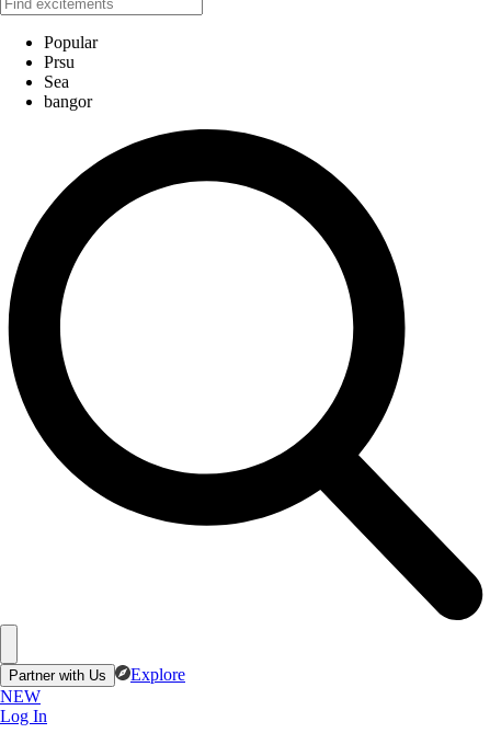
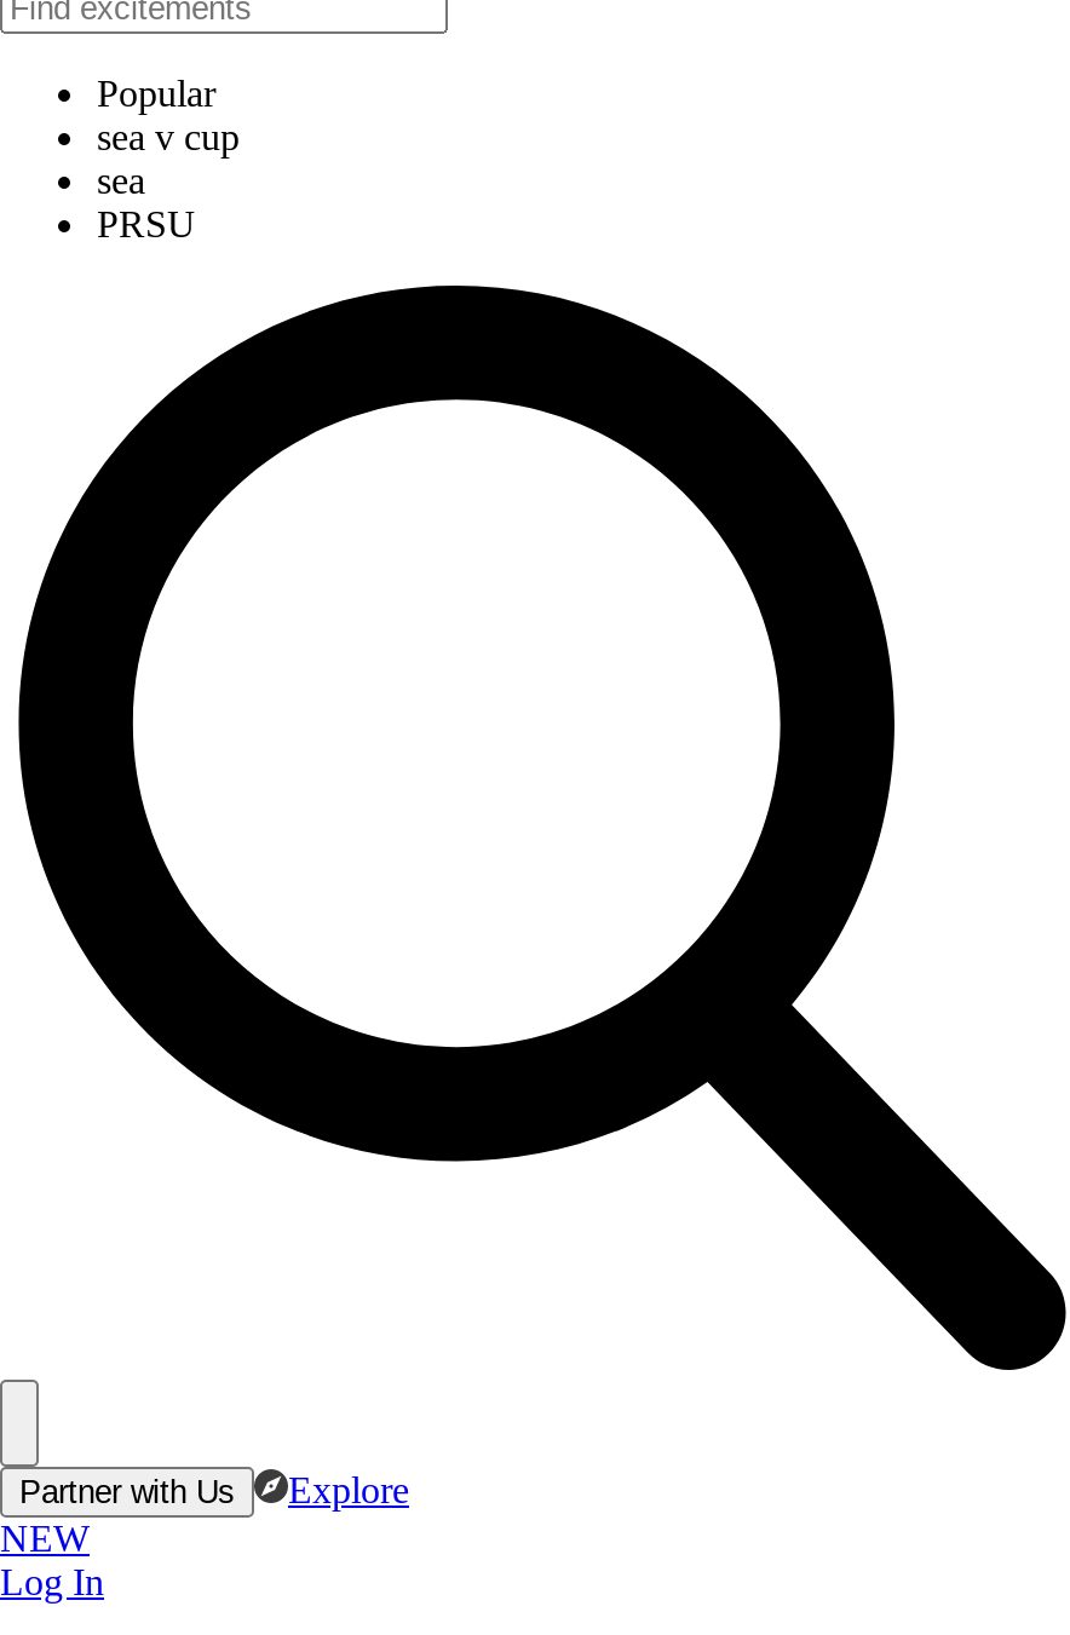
- Prsu
- Sea
- bangor
+ sea v cup
+ sea
+ PRSU
